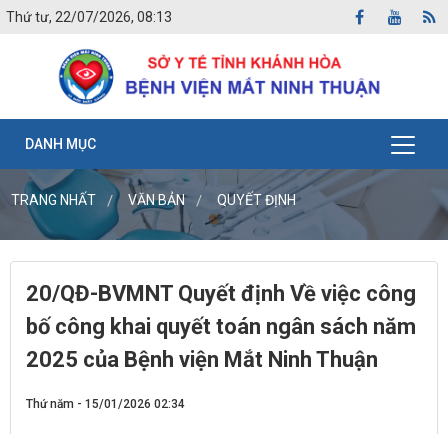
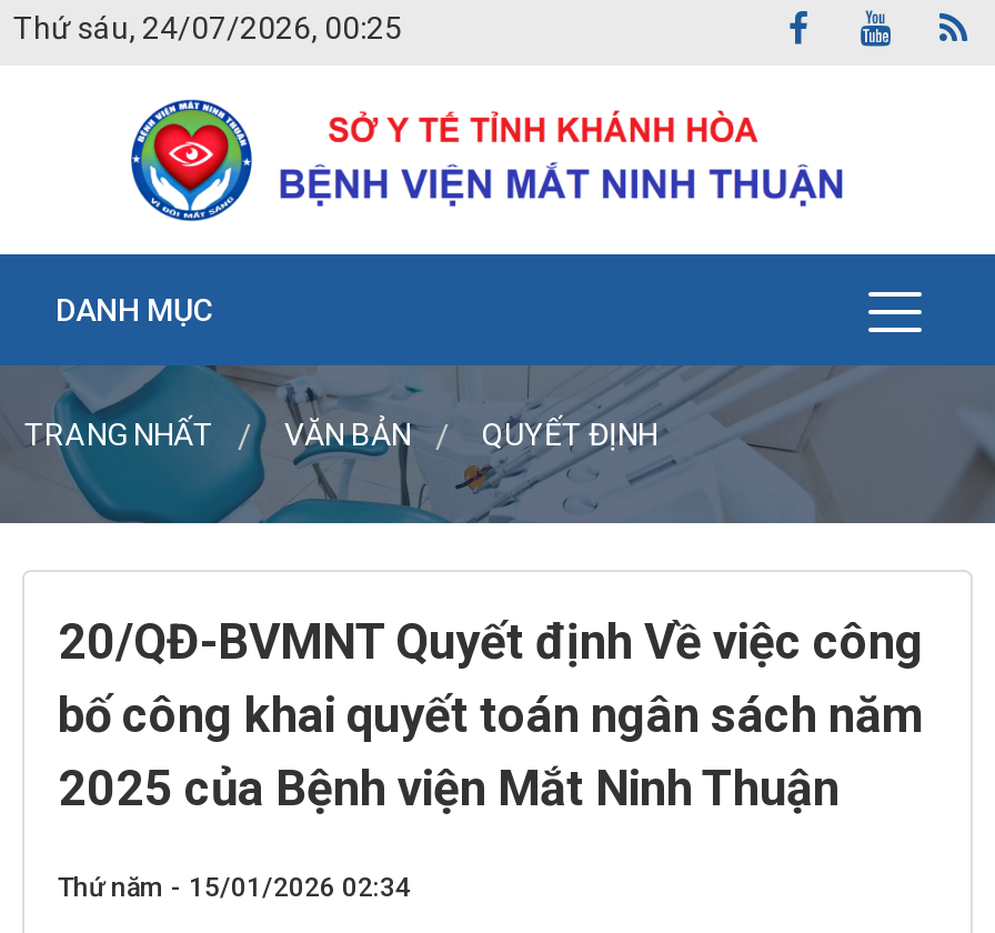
- Thứ tư, 22/07/2026, 08:13
+ Thứ sáu, 24/07/2026, 00:25
